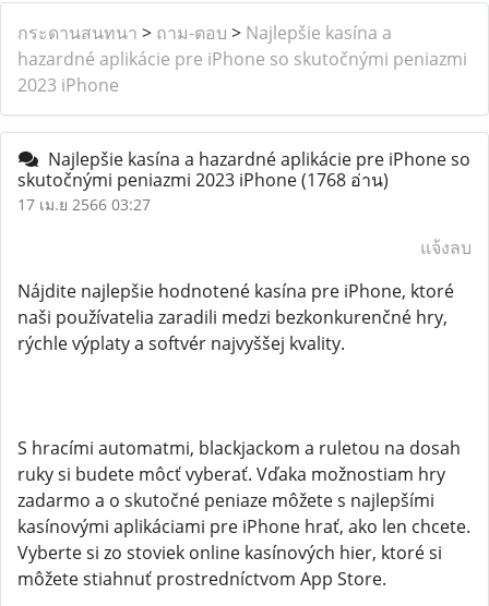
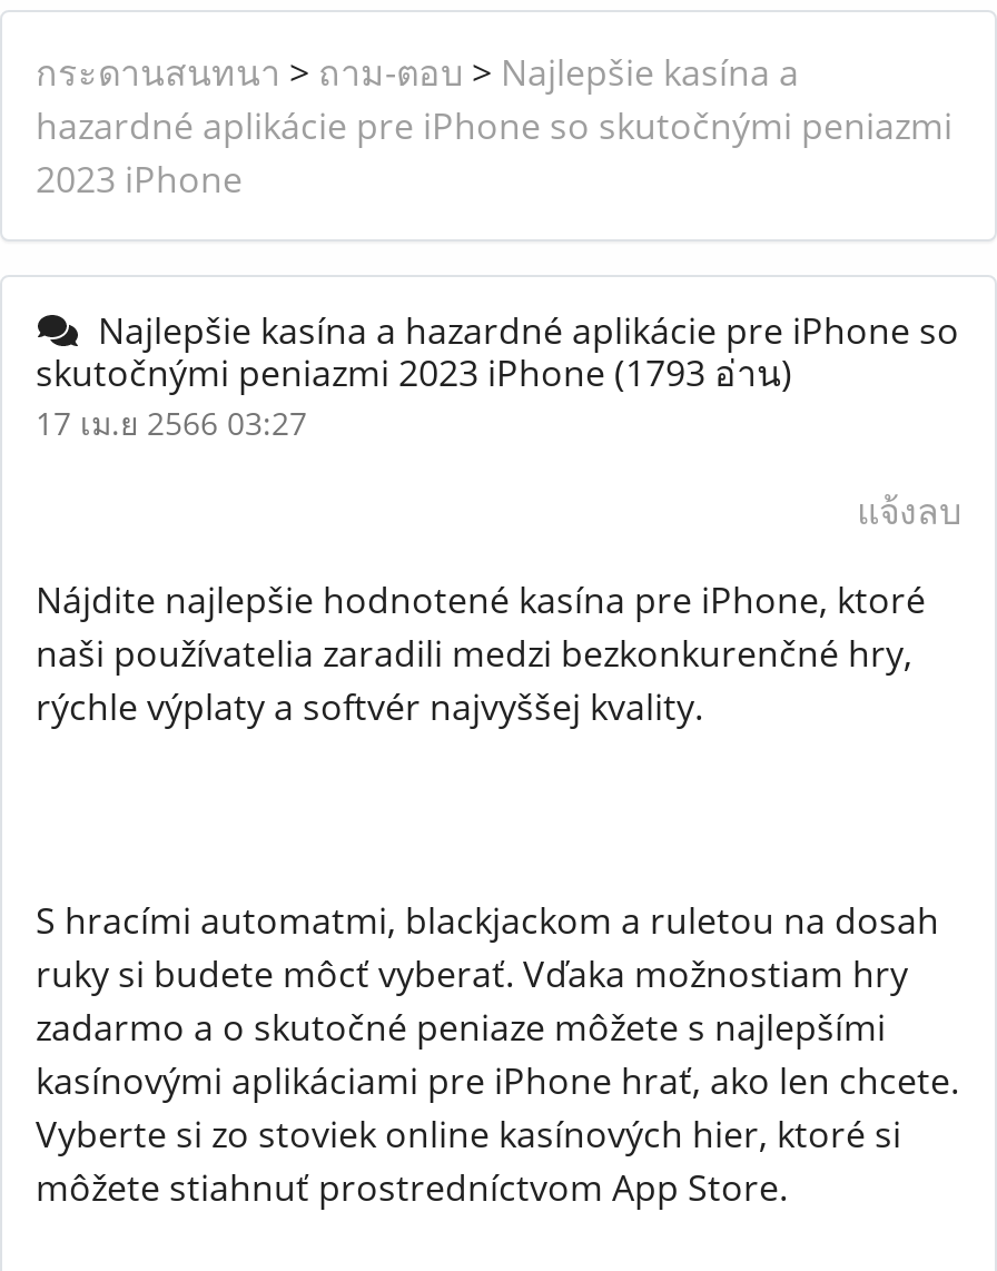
- skutočnými peniazmi 2023 iPhone (1768 อ่าน)
+ skutočnými peniazmi 2023 iPhone (1793 อ่าน)
